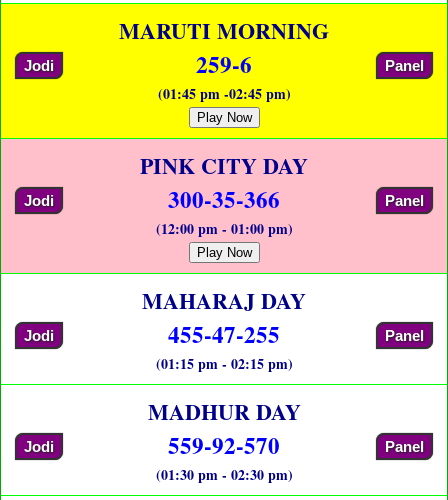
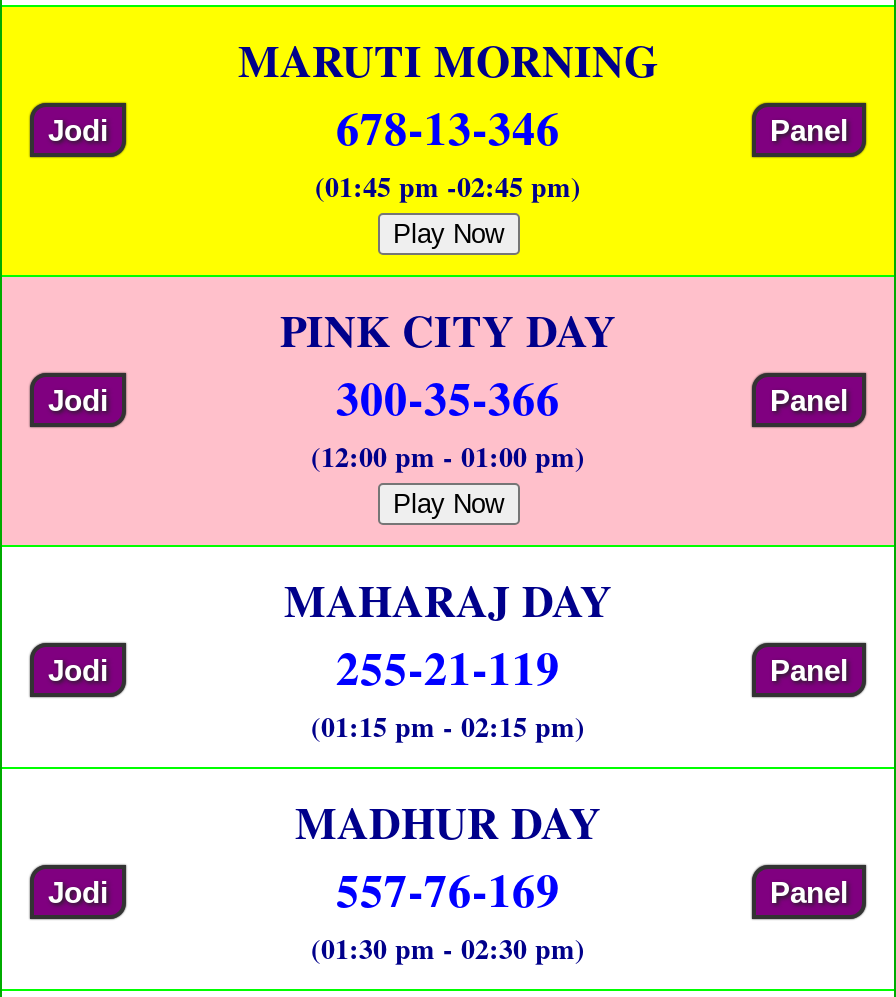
- 259-6
+ 678-13-346

- 455-47-255
+ 255-21-119

- 559-92-570
+ 557-76-169
